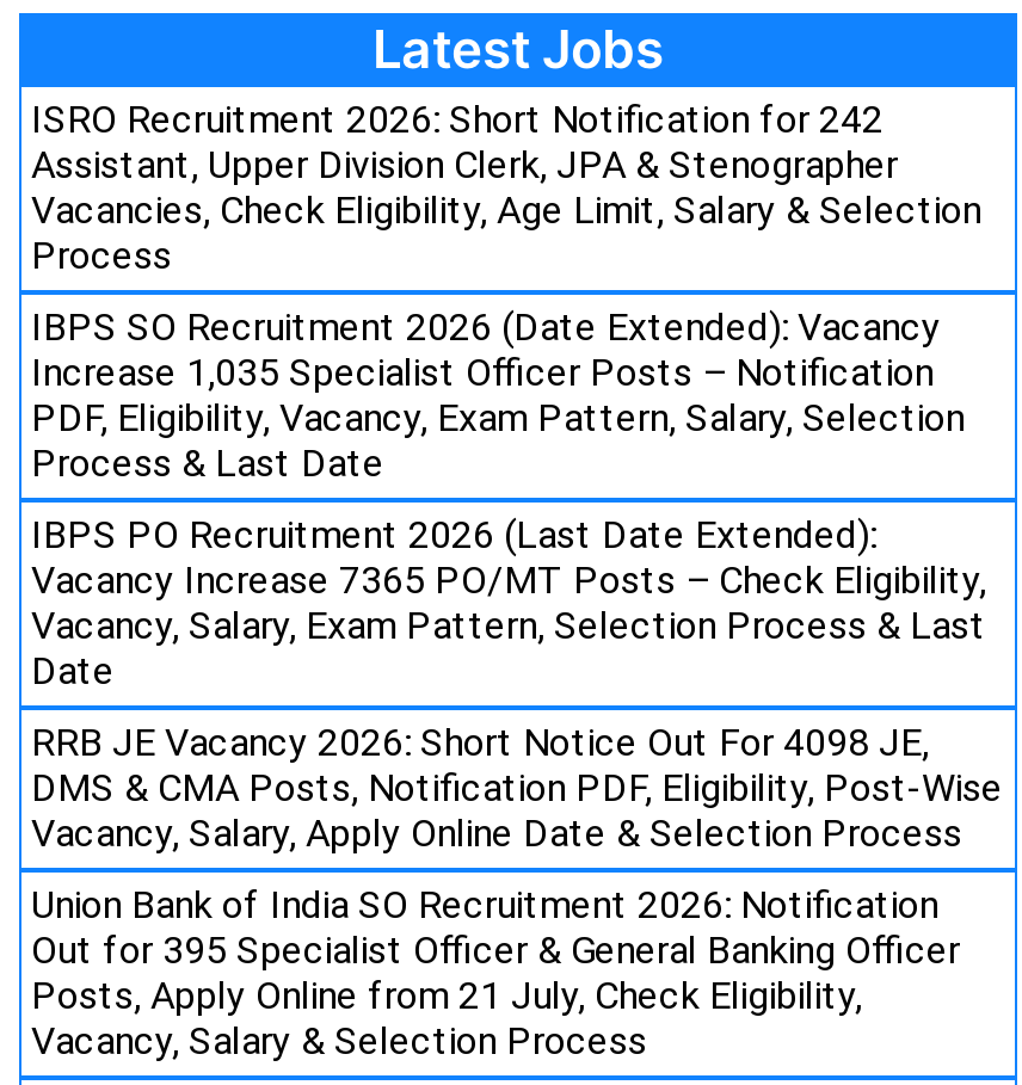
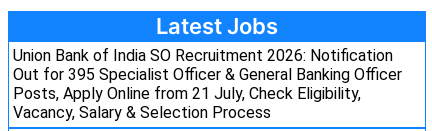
- ISRO Recruitment 2026: Short Notification for 242
- Assistant, Upper Division Clerk, JPA & Stenographer
- Vacancies, Check Eligibility, Age Limit, Salary & Selection
- Process
- IBPS SO Recruitment 2026 (Date Extended): Vacancy
- Increase 1,035 Specialist Officer Posts – Notification
- PDF, Eligibility, Vacancy, Exam Pattern, Salary, Selection
- Process & Last Date
- IBPS PO Recruitment 2026 (Last Date Extended):
- Vacancy Increase 7365 PO/MT Posts – Check Eligibility,
- Vacancy, Salary, Exam Pattern, Selection Process & Last
- Date
- RRB JE Vacancy 2026: Short Notice Out For 4098 JE,
- DMS & CMA Posts, Notification PDF, Eligibility, Post-Wise
- Vacancy, Salary, Apply Online Date & Selection Process
